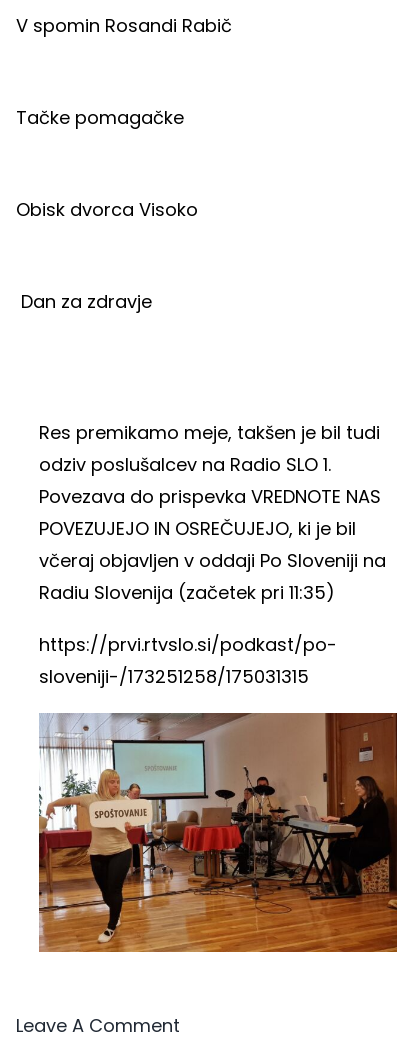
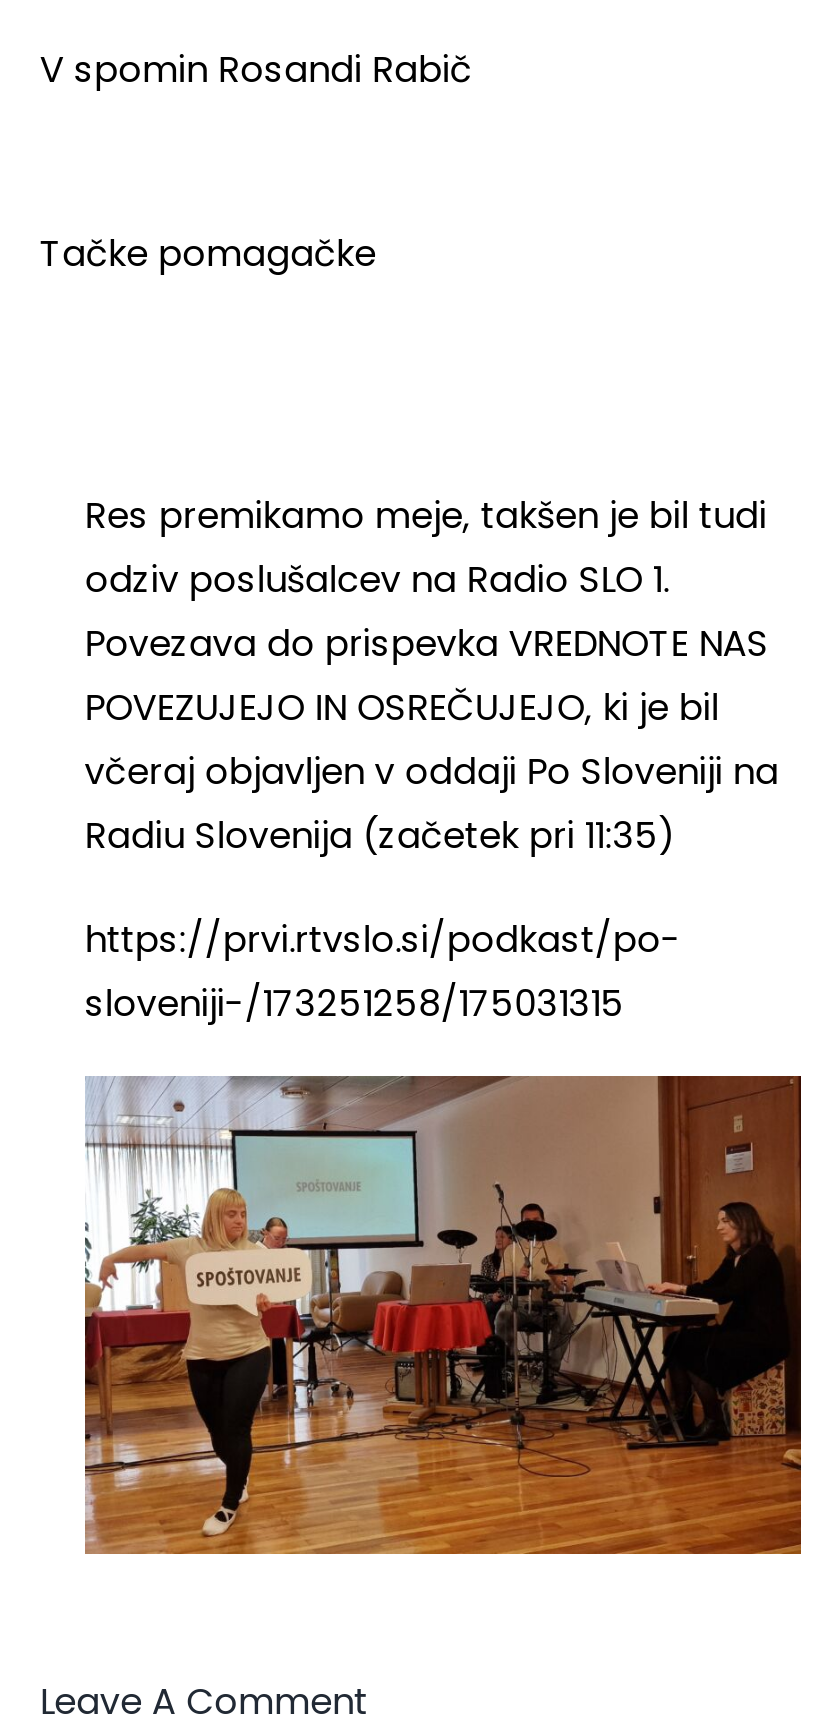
- Obisk dvorca Visoko

- Dan za zdravje
